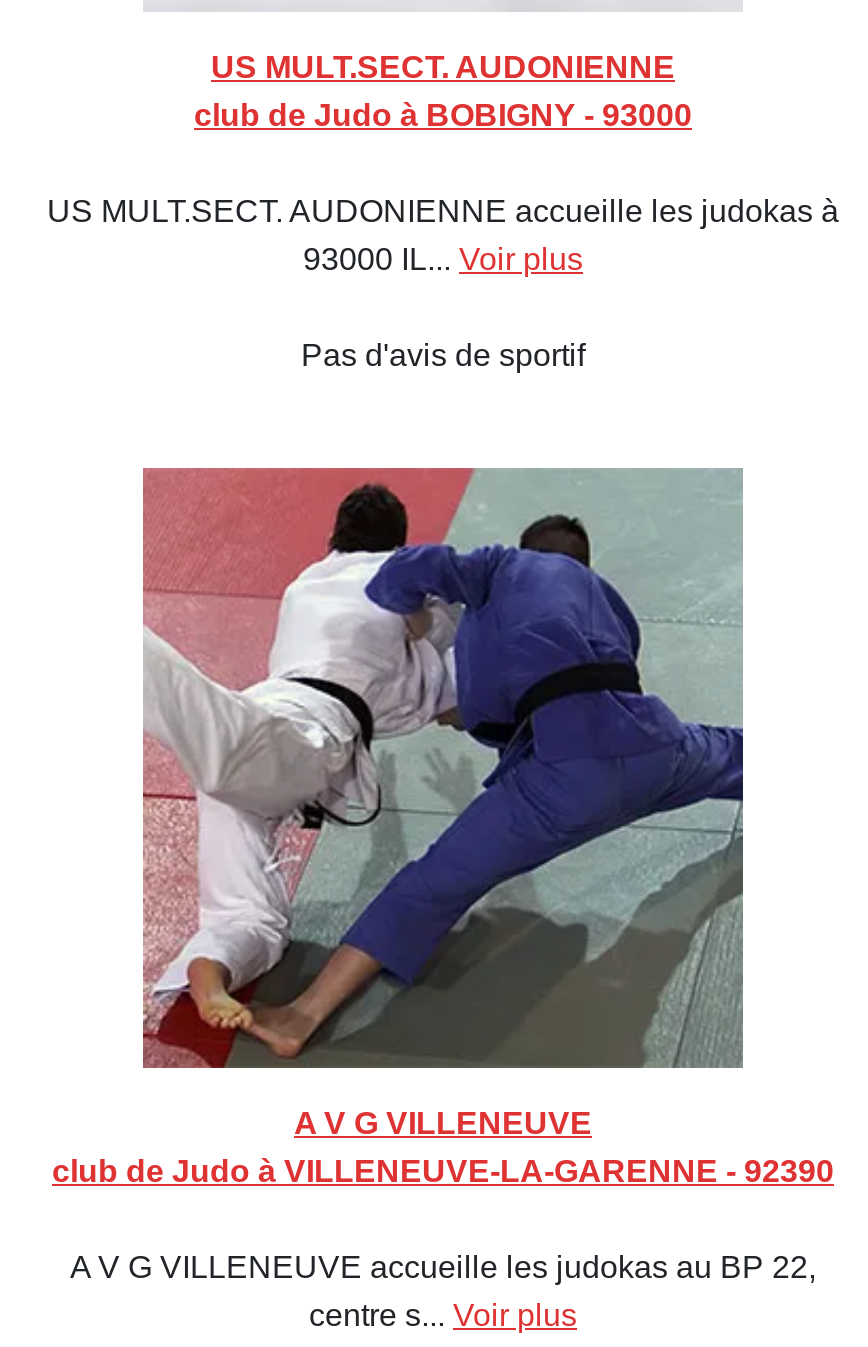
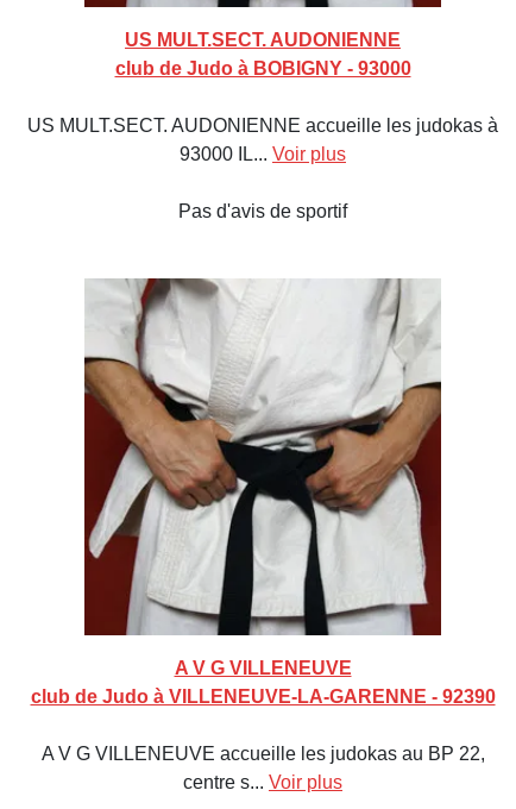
- [image]
+ [image]
